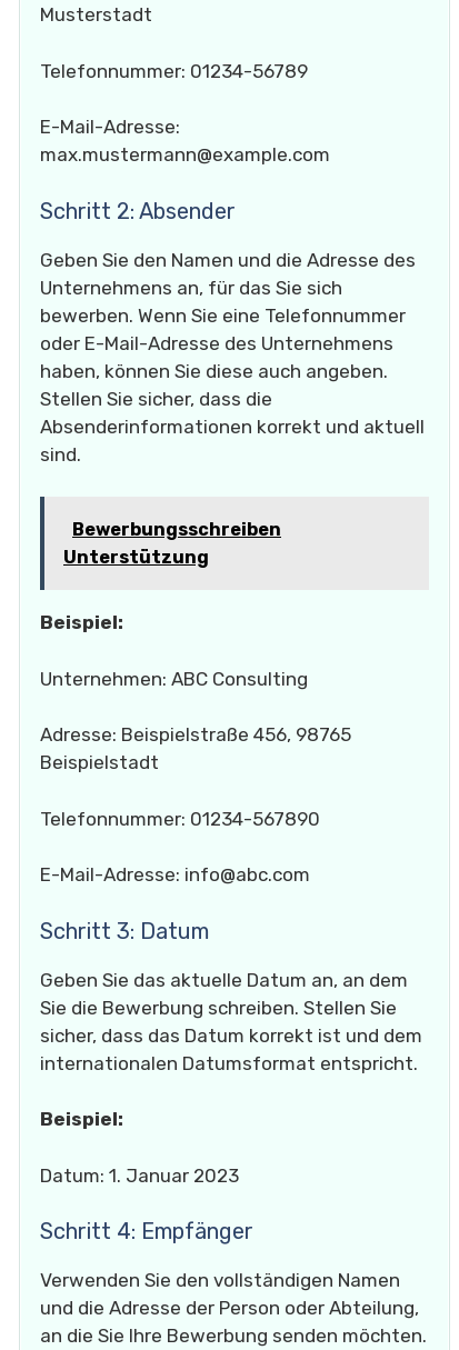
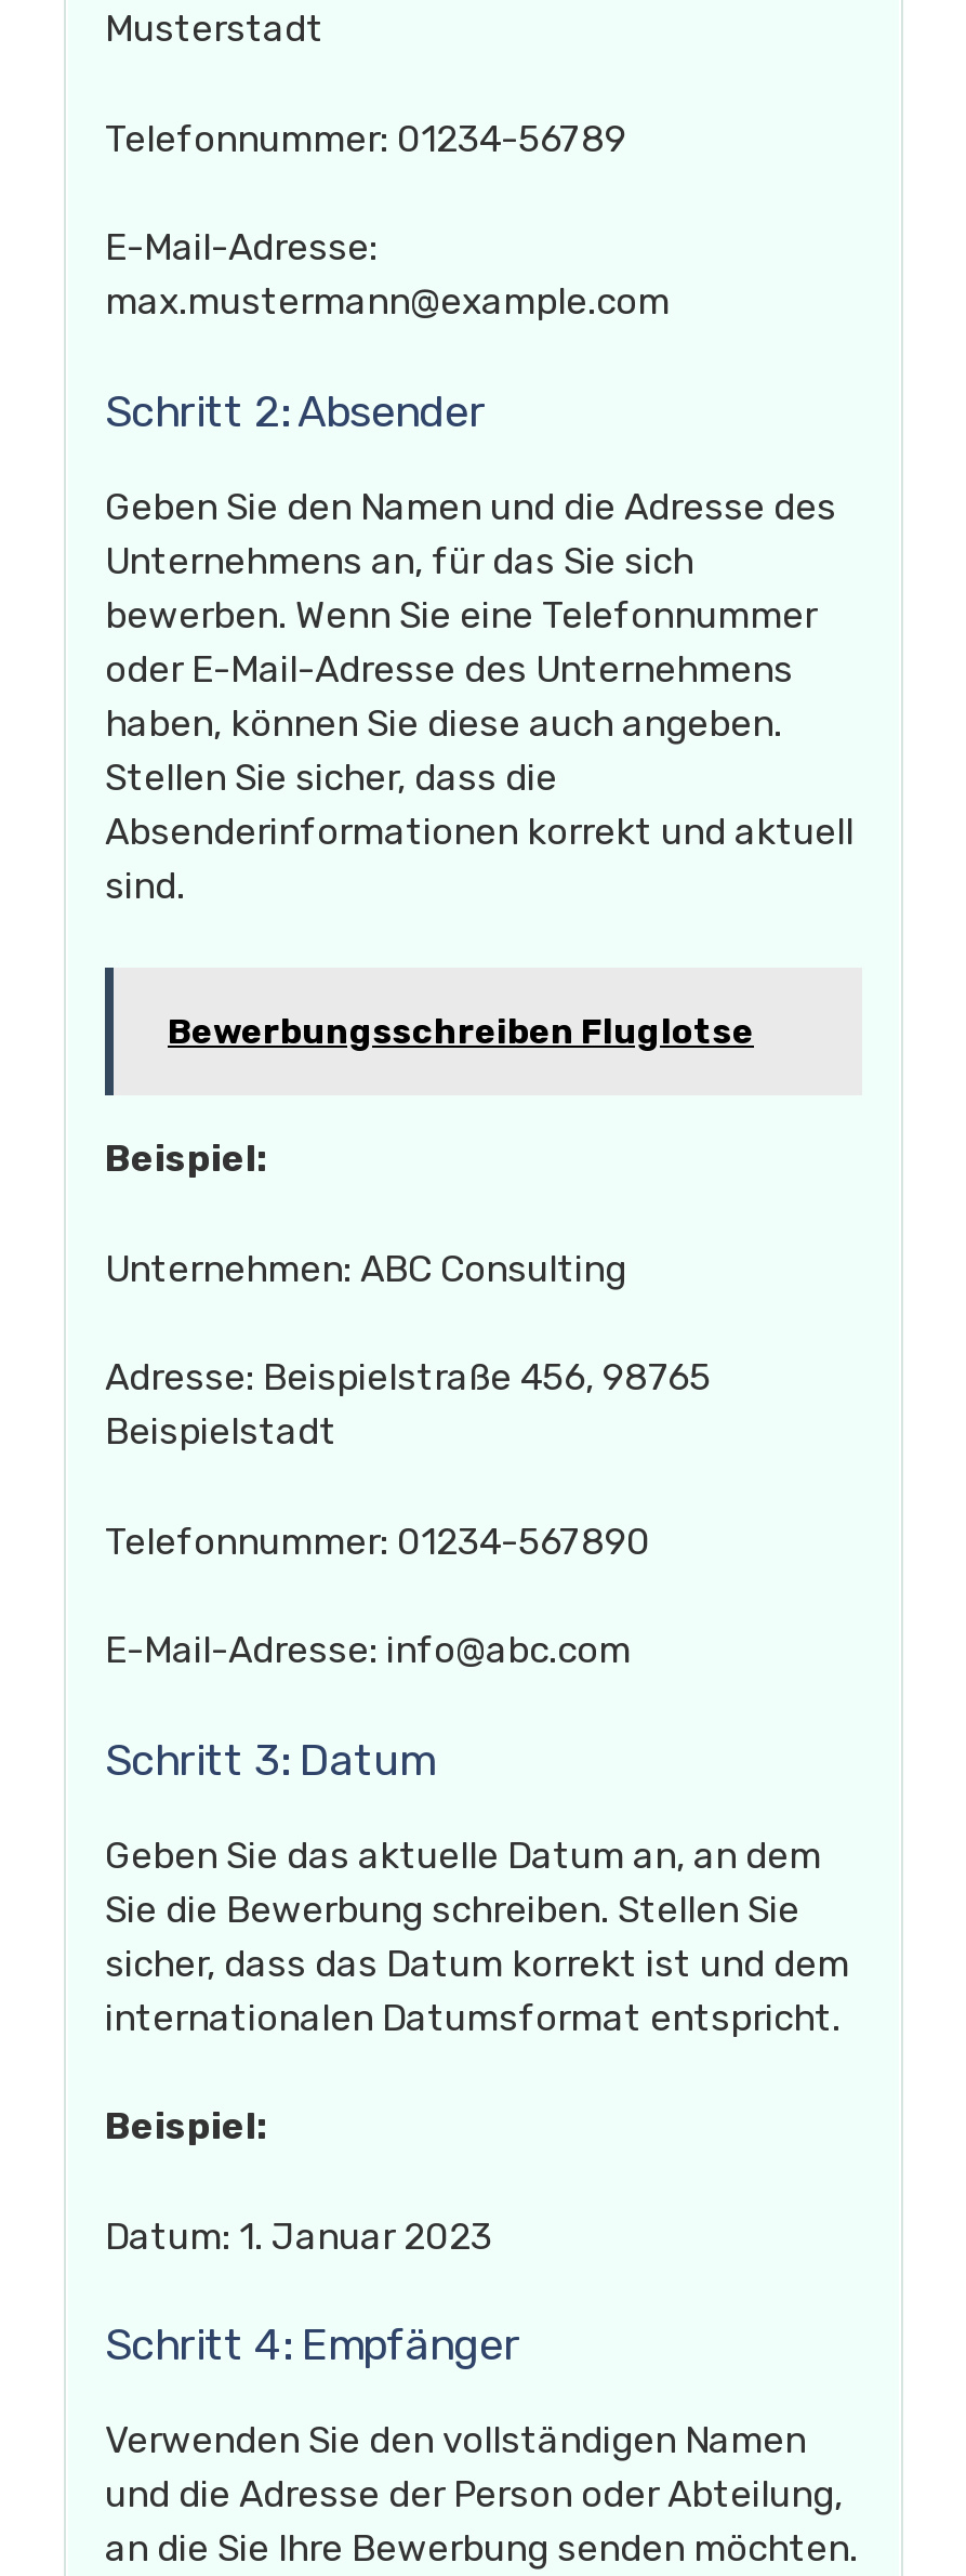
- Bewerbungsschreiben
- Unterstützung
+ Bewerbungsschreiben Fluglotse
